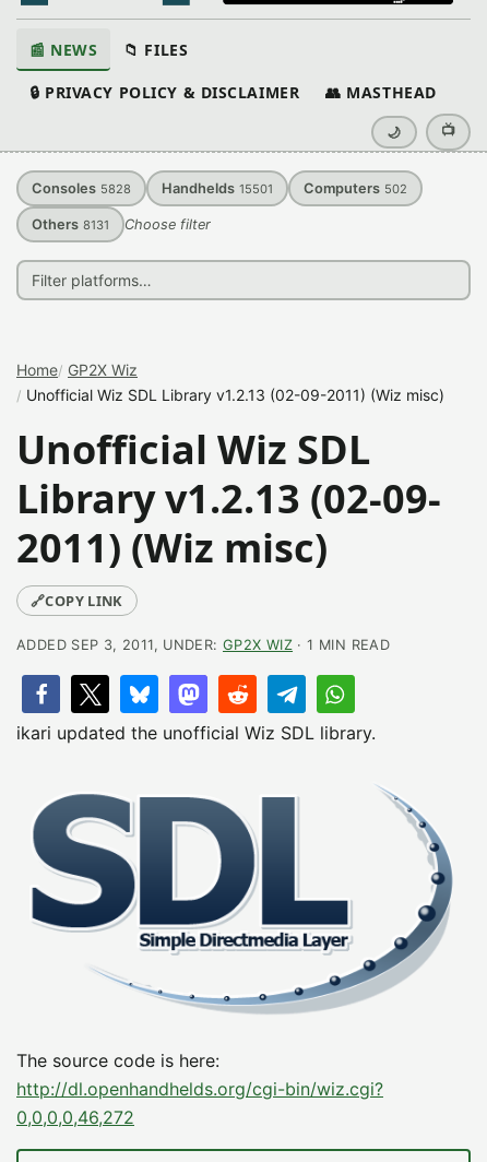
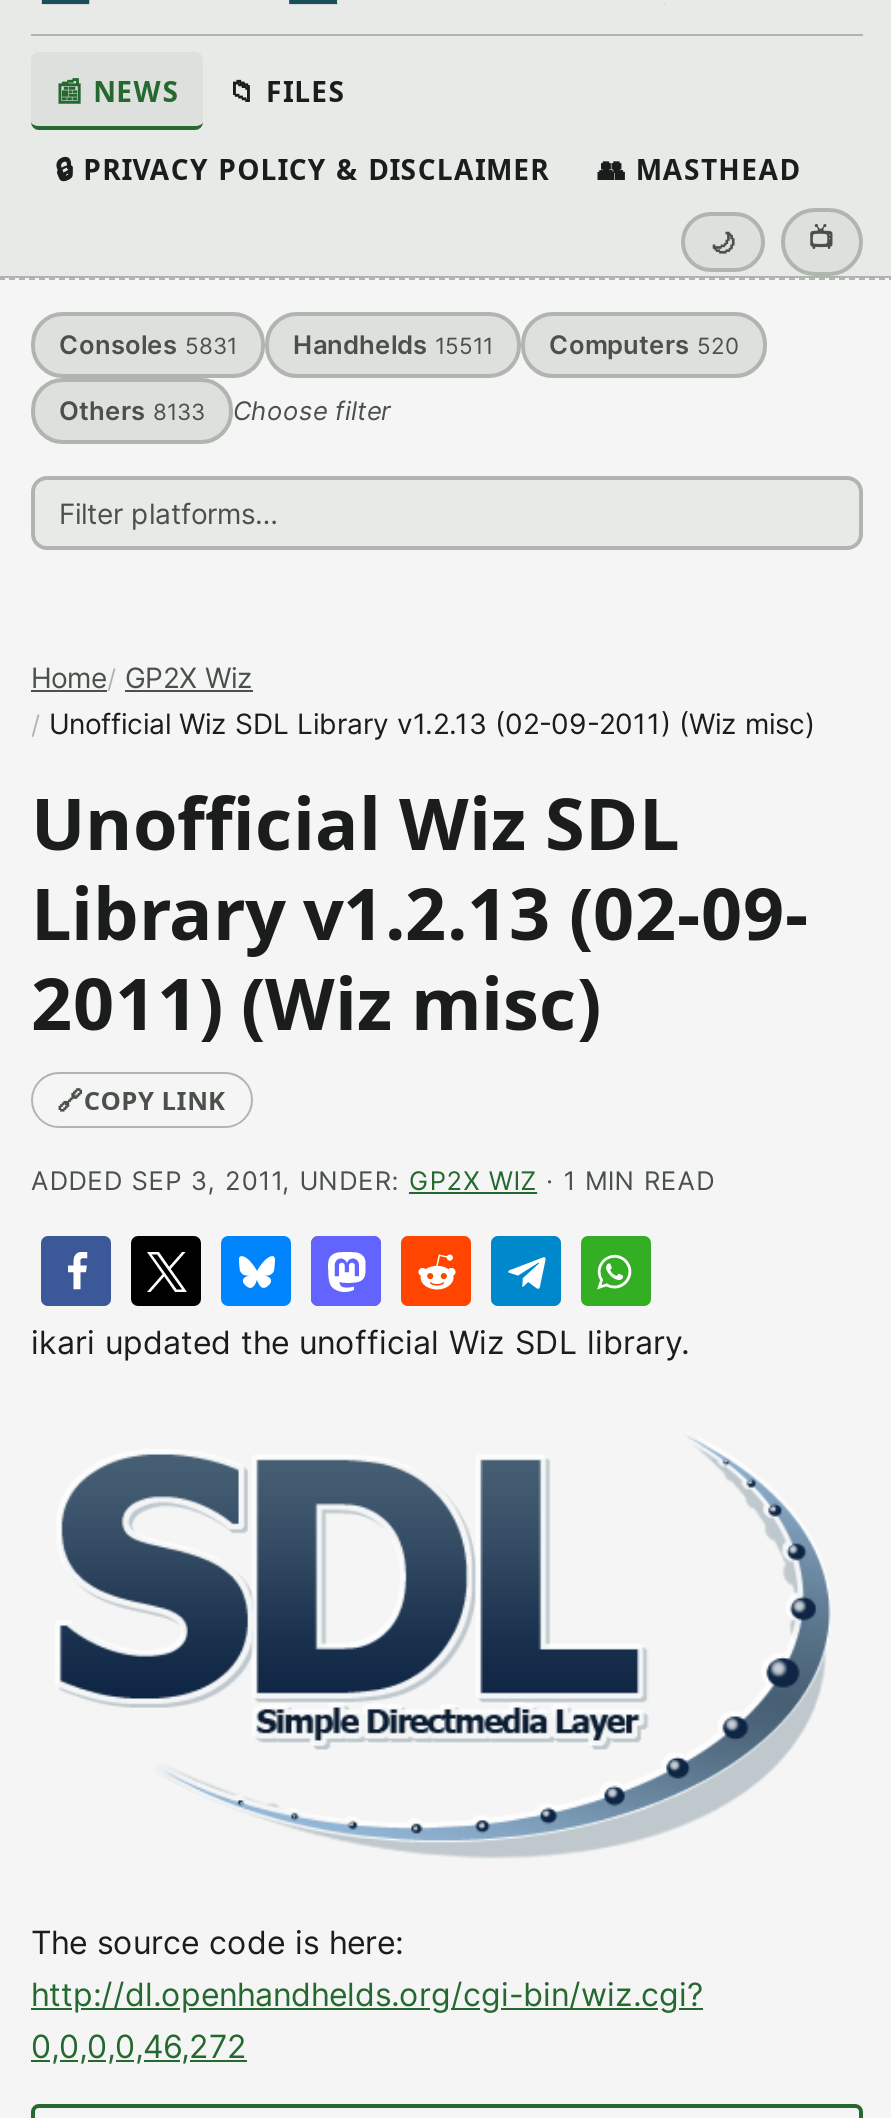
- Consoles 5828
+ Consoles 5831

- Handhelds 15501
+ Handhelds 15511

- Computers 502
+ Computers 520

- Others 8131 Choose filter
+ Others 8133 Choose filter
